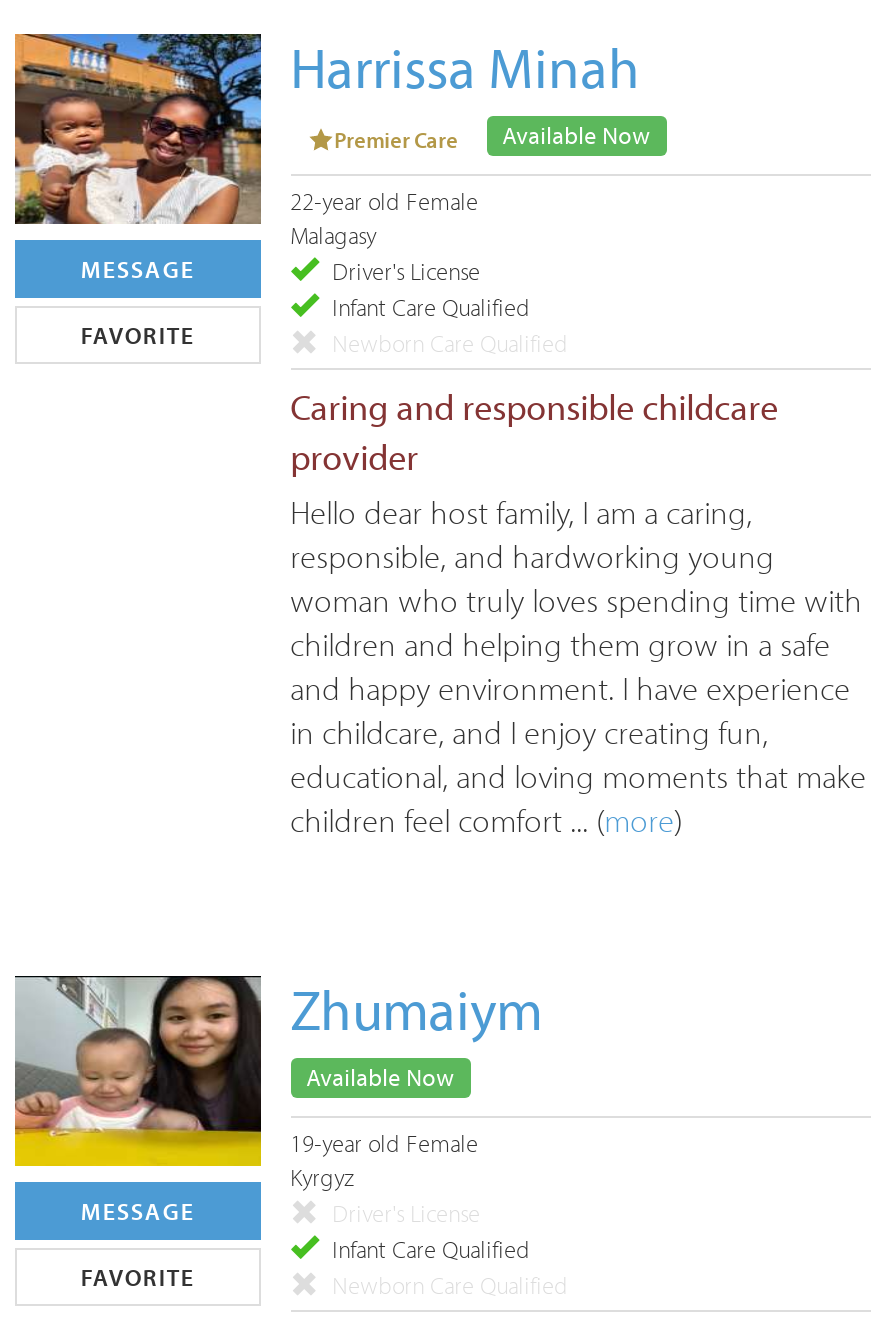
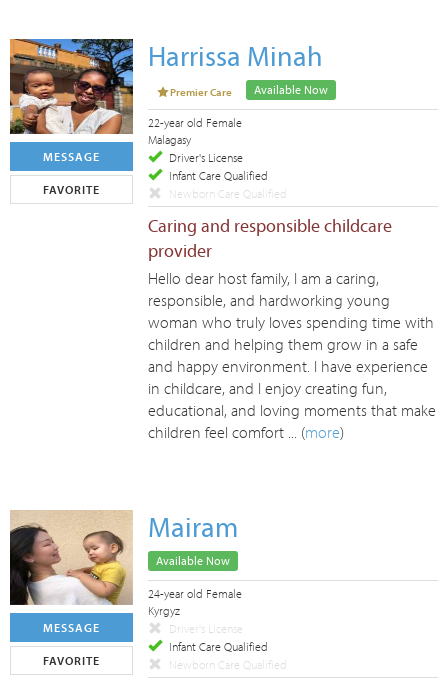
- [image]
- Zhumaiym
+ [image]
+ Mairam

- 19-year old Female
+ 24-year old Female
